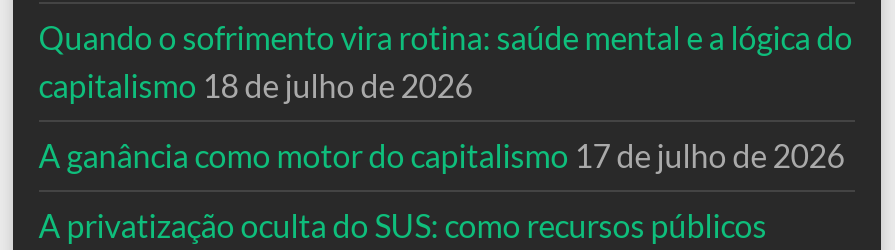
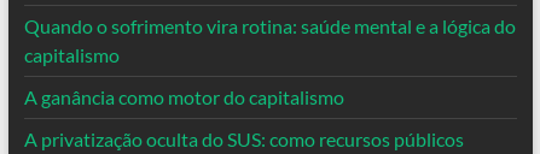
- capitalismo 18 de julho de 2026
+ capitalismo

- A ganância como motor do capitalismo 17 de julho de 2026
+ A ganância como motor do capitalismo
